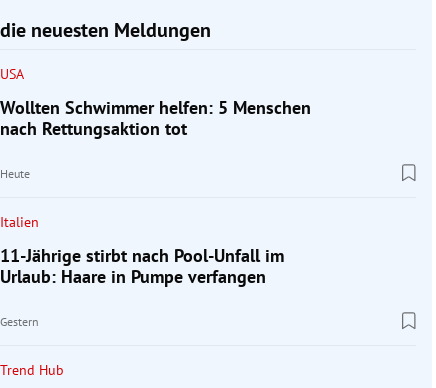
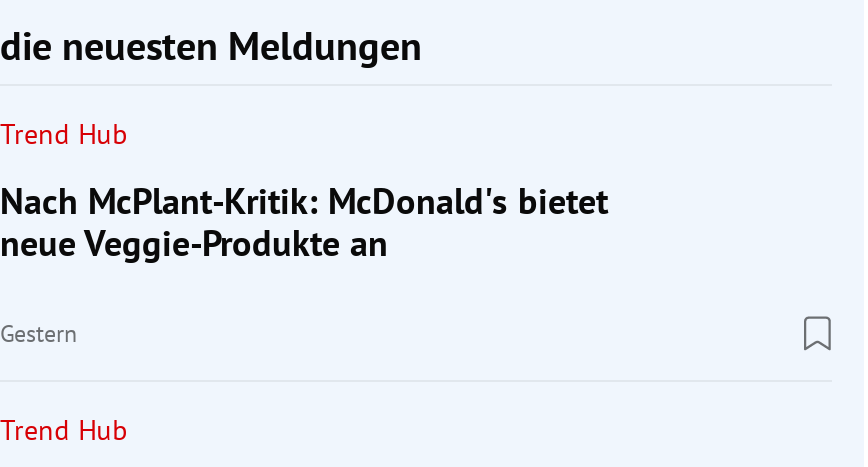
- USA
- Wollten Schwimmer helfen: 5 Menschen
- nach Rettungsaktion tot
- Heute
- Italien
- 11-Jährige stirbt nach Pool-Unfall im
- Urlaub: Haare in Pumpe verfangen
+ Trend Hub
+ Nach McPlant-Kritik: McDonald's bietet
+ neue Veggie-Produkte an
